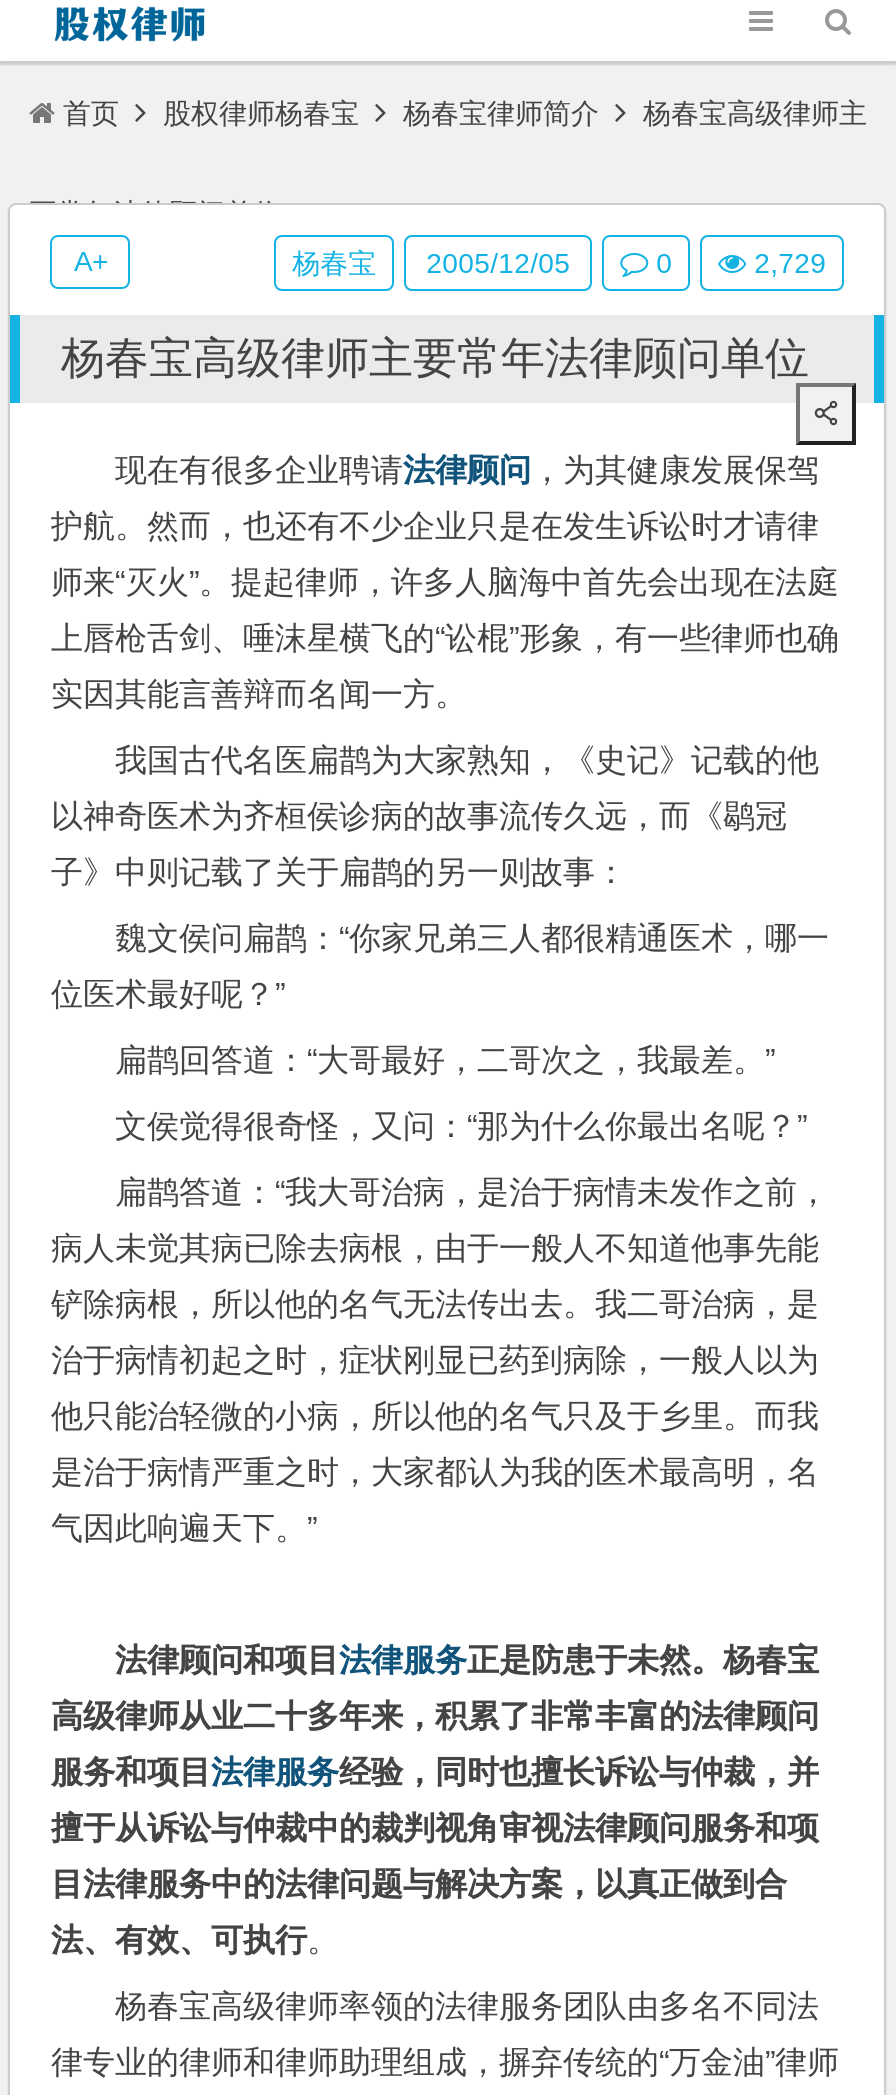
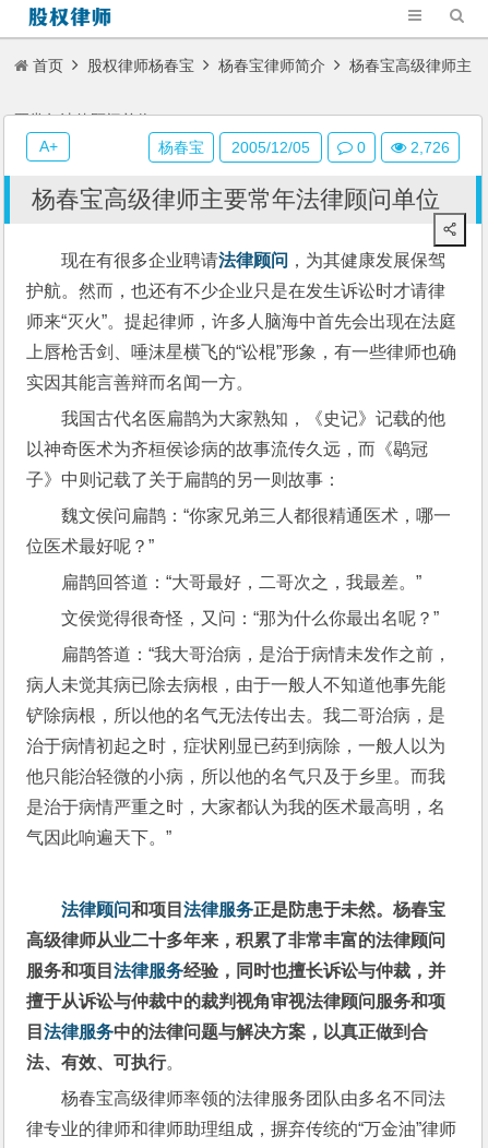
- 2,729
+ 2,726
